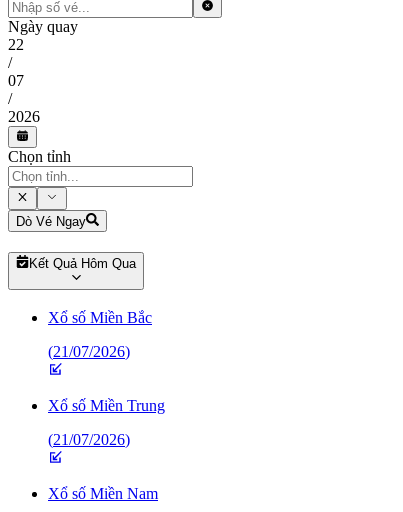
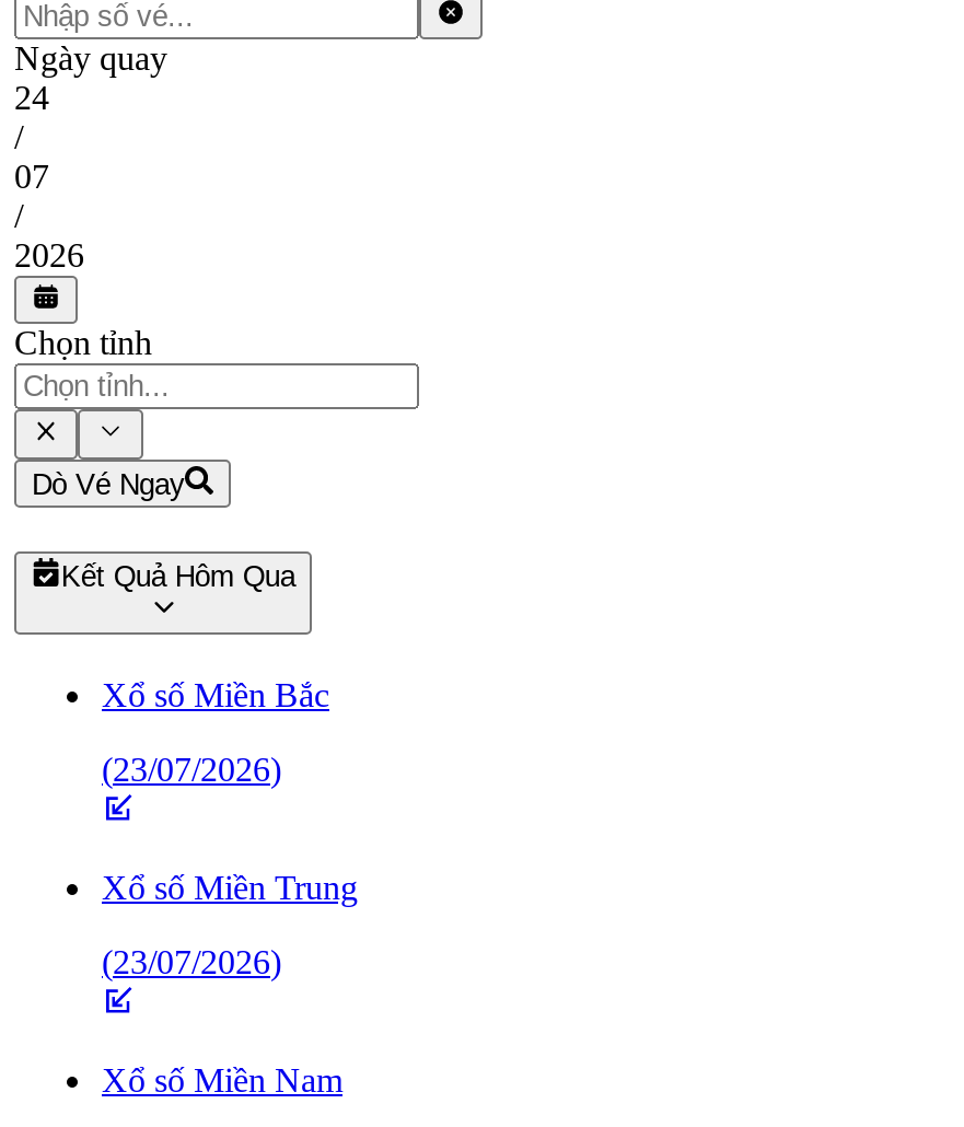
- 22
+ 24

- (21/07/2026)
+ (23/07/2026)

- (21/07/2026)
+ (23/07/2026)
